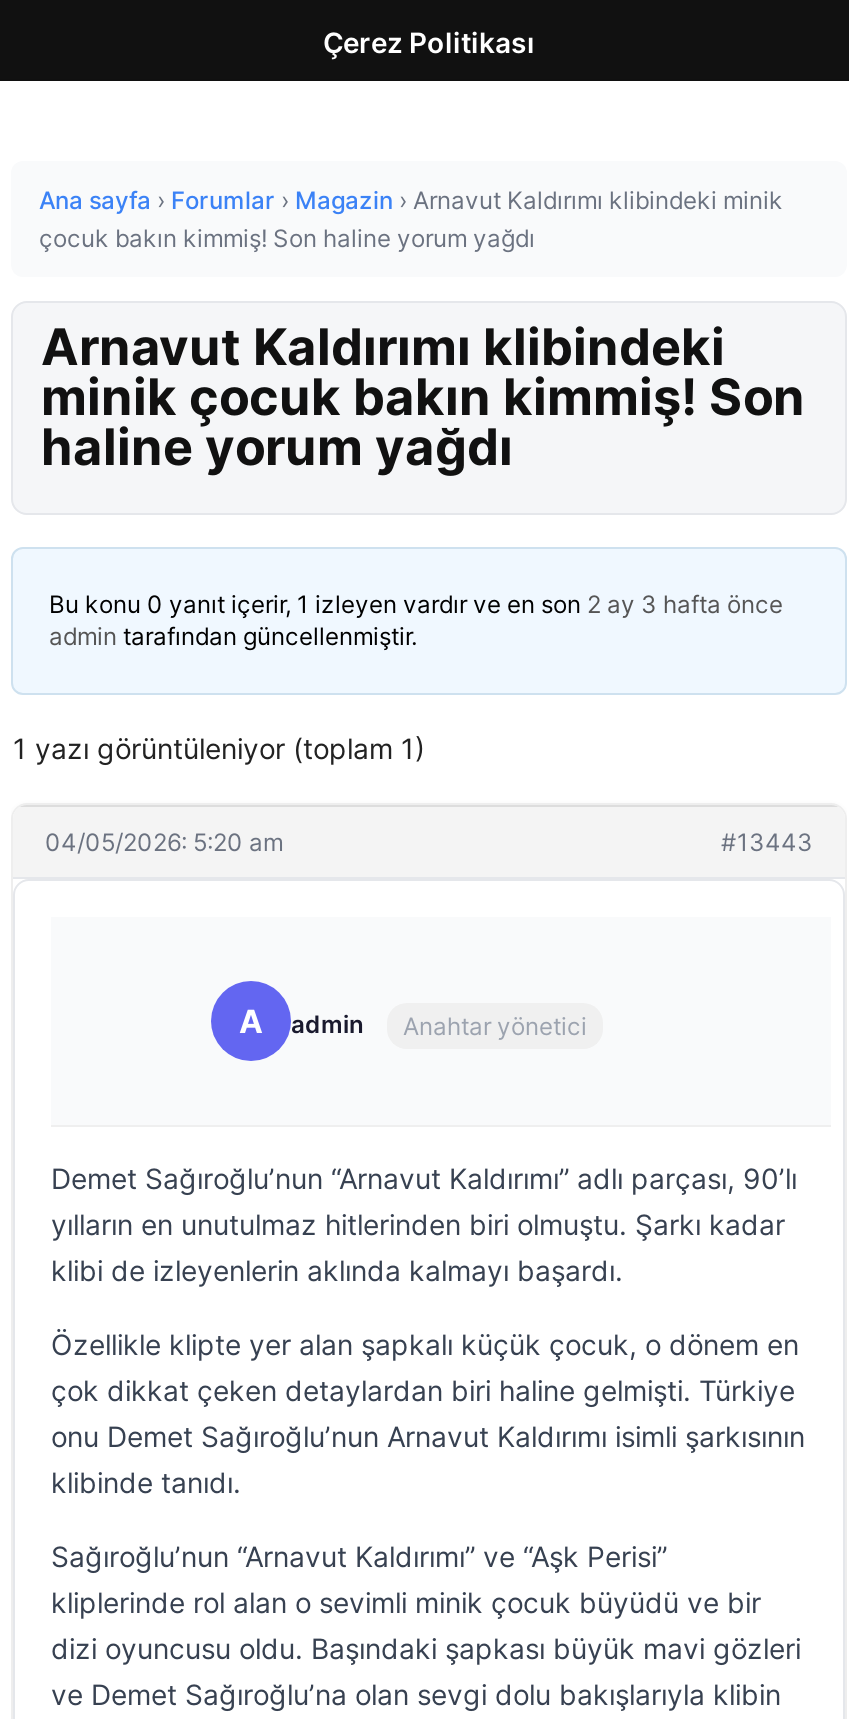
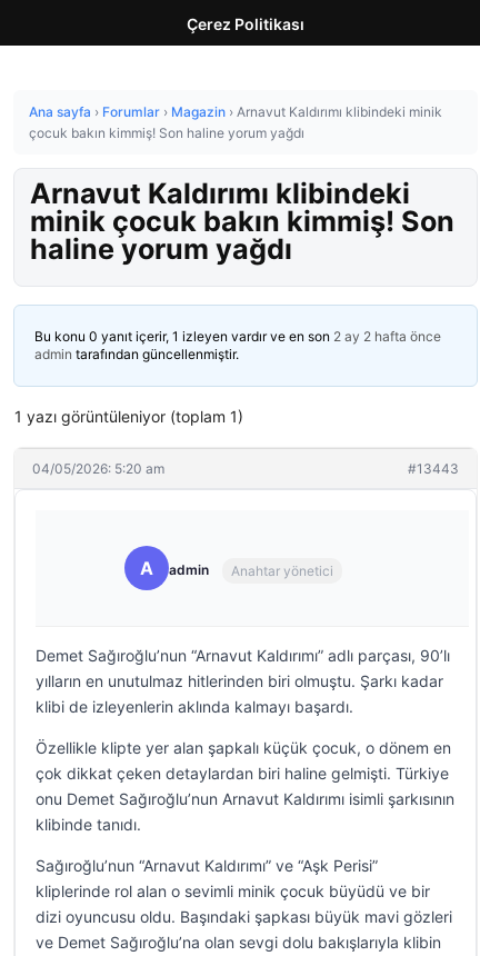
- Bu konu 0 yanıt içerir, 1 izleyen vardır ve en son 2 ay 3 hafta önce
+ Bu konu 0 yanıt içerir, 1 izleyen vardır ve en son 2 ay 2 hafta önce
